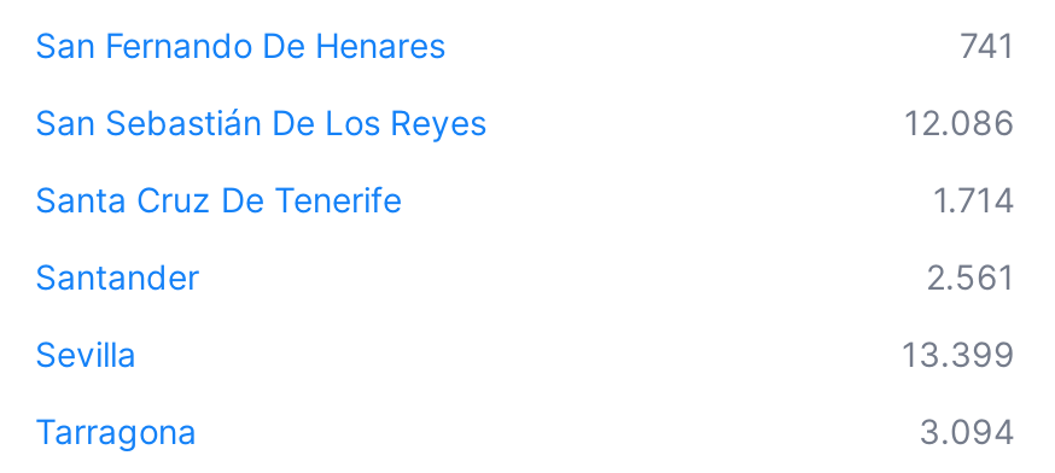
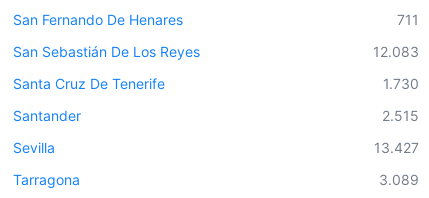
- 741
+ 711

- 12.086
+ 12.083

- 1.714
+ 1.730

- 2.561
+ 2.515

- 13.399
+ 13.427

- 3.094
+ 3.089
